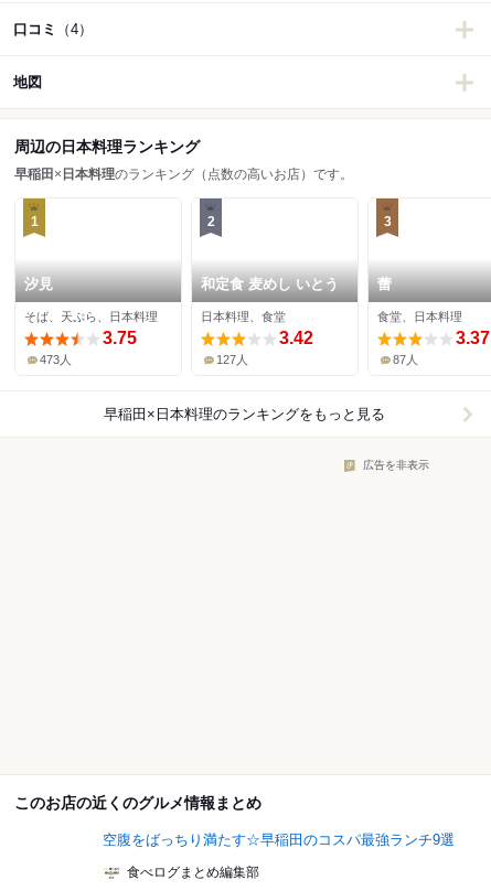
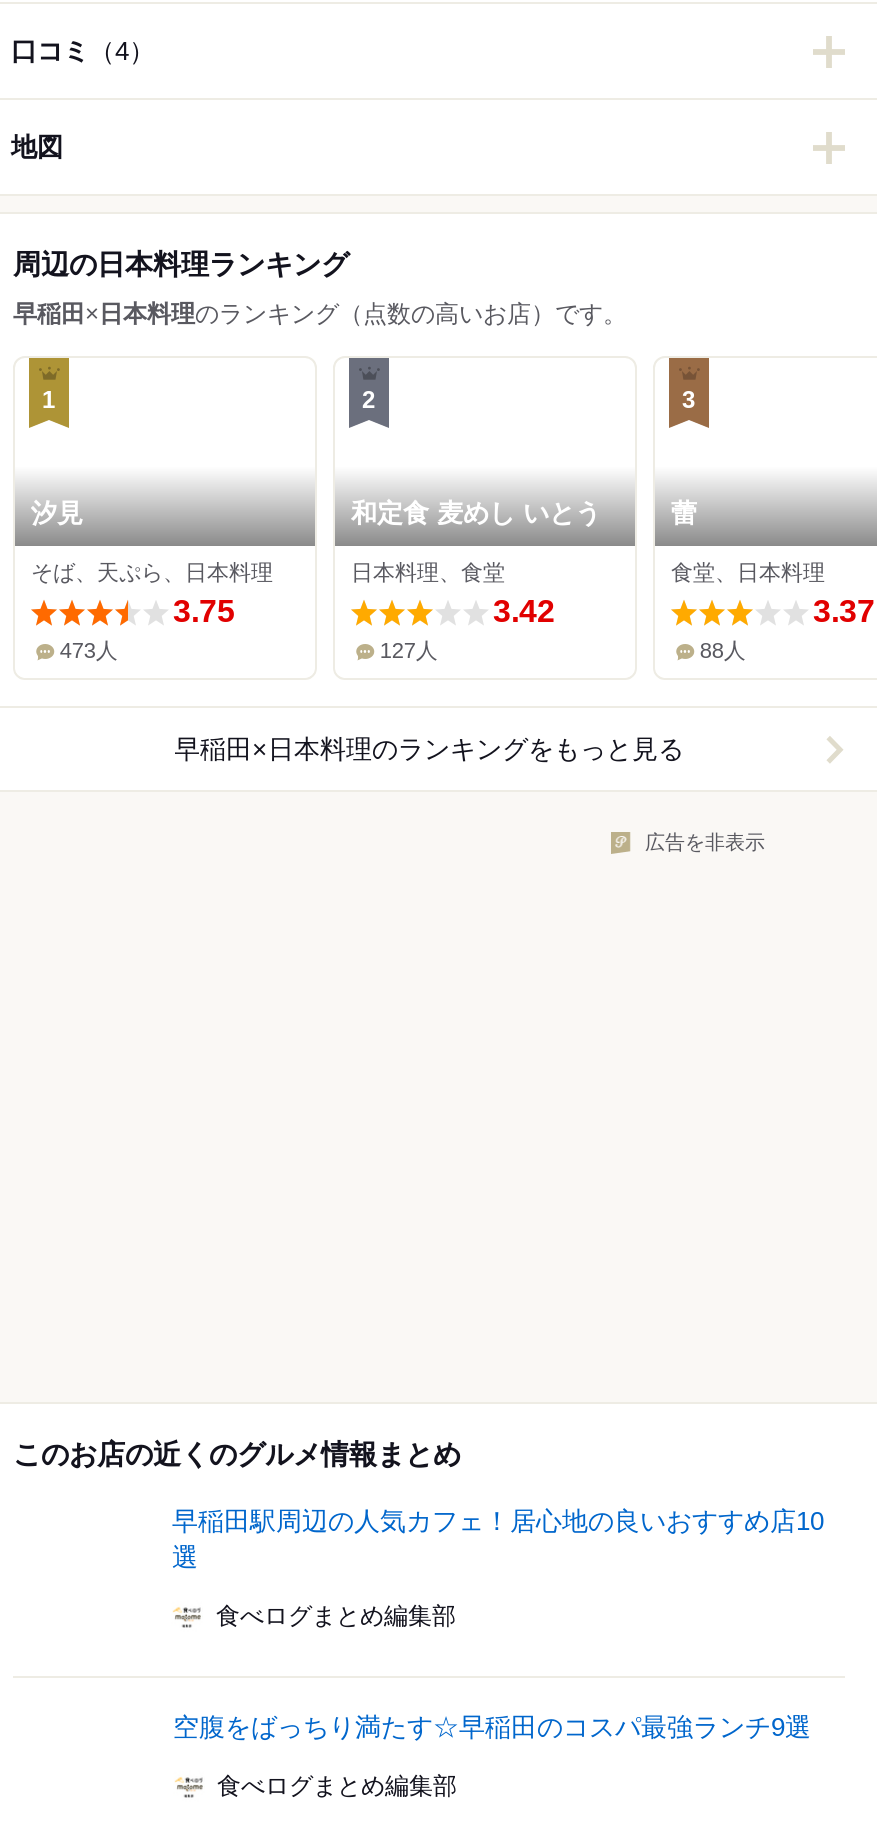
- 87人
+ 88人

+ 早稲田駅周辺の人気カフェ！居心地の良いおすすめ店10
+ 選
+ 食べログまとめ編集部
